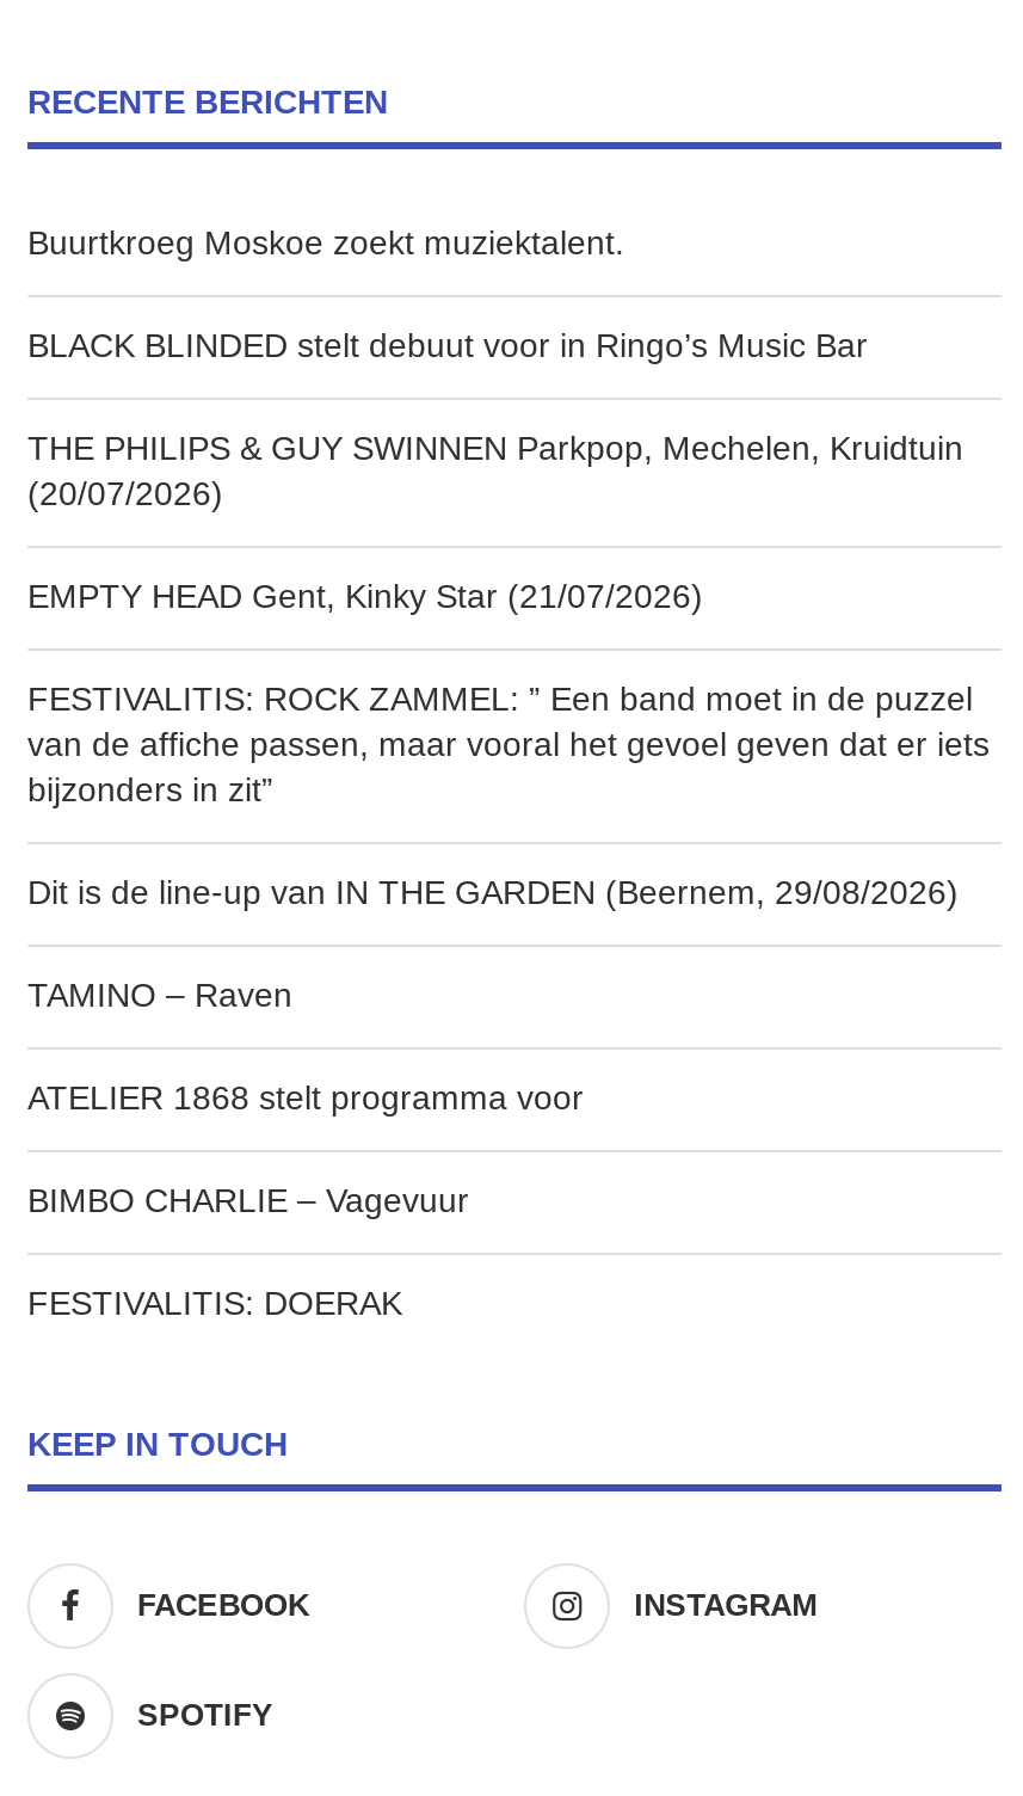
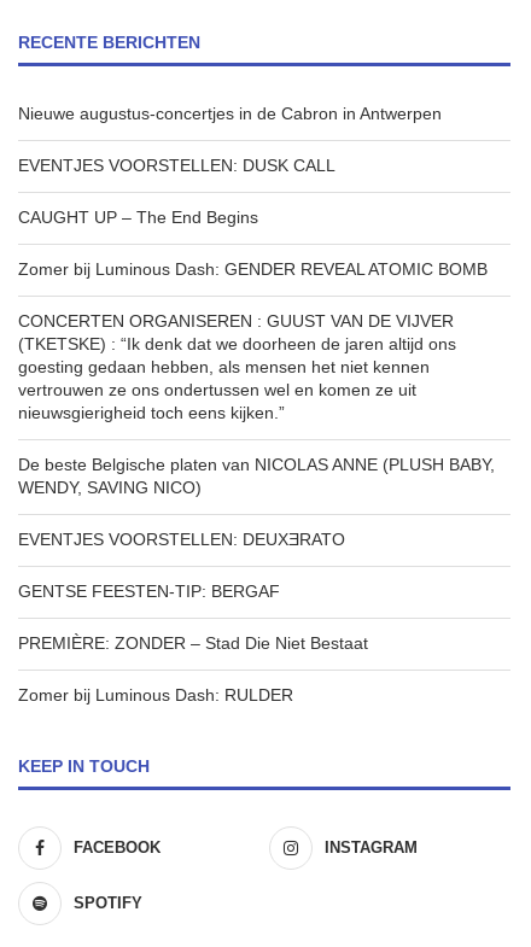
- Buurtkroeg Moskoe zoekt muziektalent.
+ Nieuwe augustus-concertjes in de Cabron in Antwerpen

- BLACK BLINDED stelt debuut voor in Ringo’s Music Bar
+ EVENTJES VOORSTELLEN: DUSK CALL

- THE PHILIPS & GUY SWINNEN Parkpop, Mechelen, Kruidtuin
- (20/07/2026)
+ CAUGHT UP – The End Begins

- EMPTY HEAD Gent, Kinky Star (21/07/2026)
+ Zomer bij Luminous Dash: GENDER REVEAL ATOMIC BOMB

- FESTIVALITIS: ROCK ZAMMEL: ” Een band moet in de puzzel
- van de affiche passen, maar vooral het gevoel geven dat er iets
- bijzonders in zit”
+ CONCERTEN ORGANISEREN : GUUST VAN DE VIJVER
+ (TKETSKE) : “Ik denk dat we doorheen de jaren altijd ons
+ goesting gedaan hebben, als mensen het niet kennen
+ vertrouwen ze ons ondertussen wel en komen ze uit
+ nieuwsgierigheid toch eens kijken.”

- Dit is de line-up van IN THE GARDEN (Beernem, 29/08/2026)
+ De beste Belgische platen van NICOLAS ANNE (PLUSH BABY,
+ WENDY, SAVING NICO)

- TAMINO – Raven
+ EVENTJES VOORSTELLEN: DEUXƎRATO

- ATELIER 1868 stelt programma voor
+ GENTSE FEESTEN-TIP: BERGAF

- BIMBO CHARLIE – Vagevuur
+ PREMIÈRE: ZONDER – Stad Die Niet Bestaat

- FESTIVALITIS: DOERAK
+ Zomer bij Luminous Dash: RULDER
